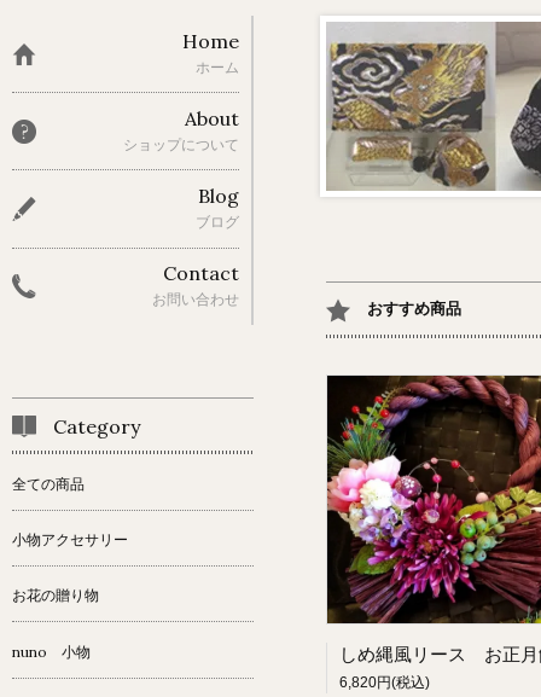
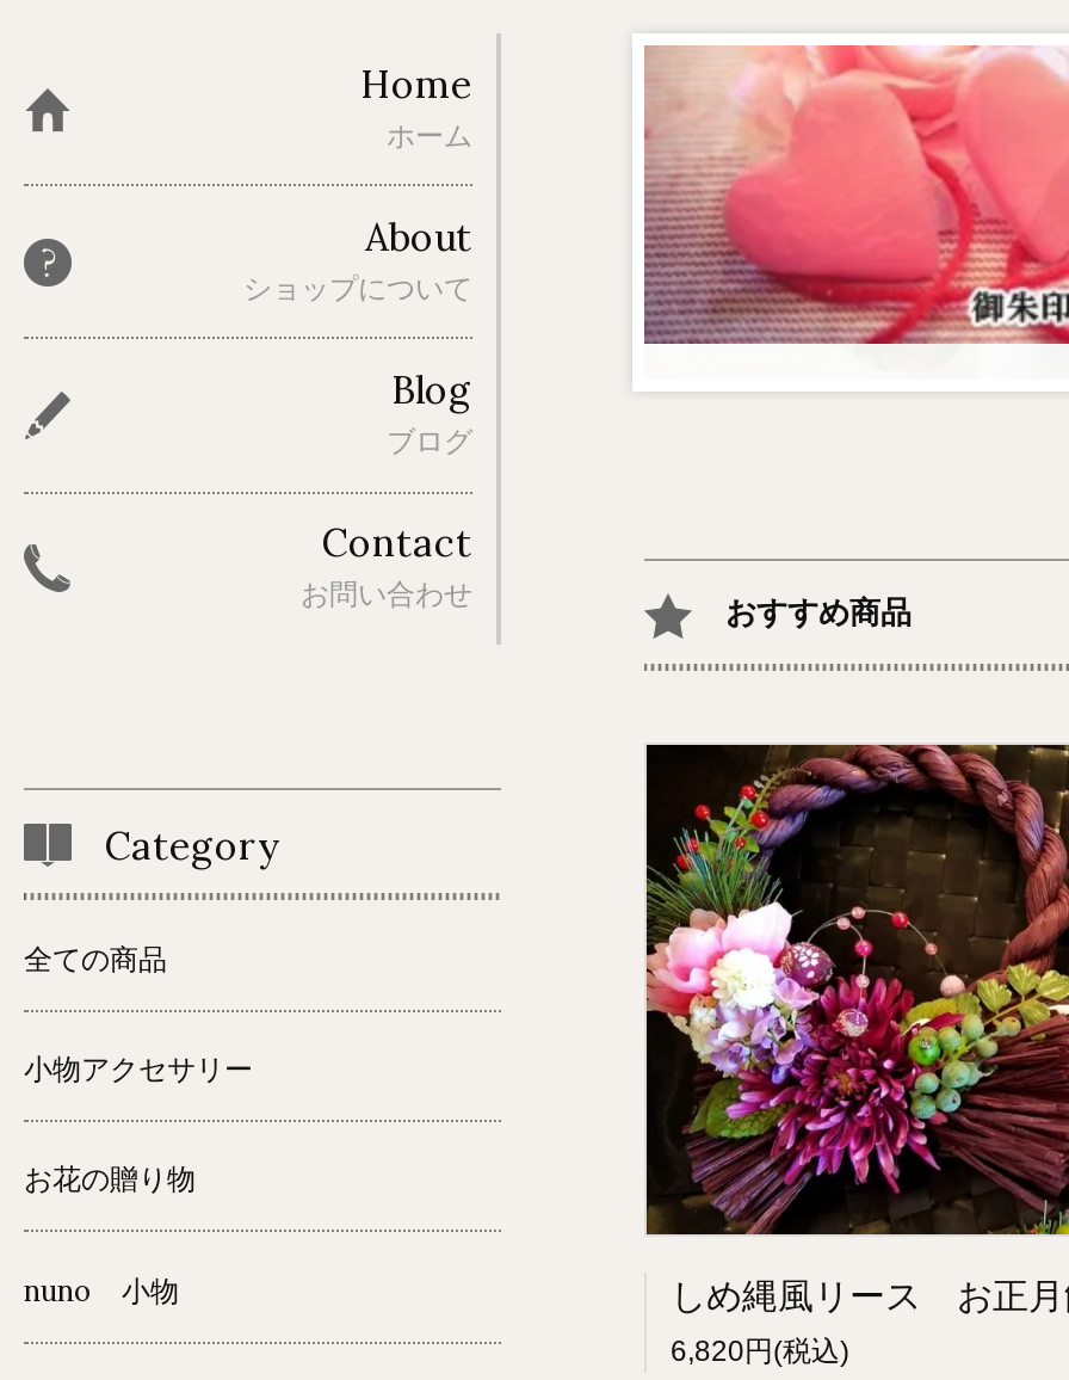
- [image]
+ [image]
